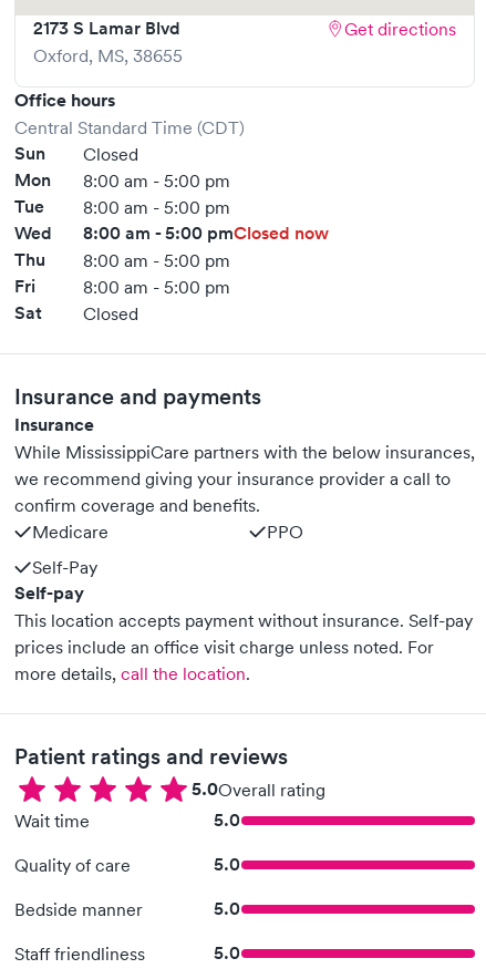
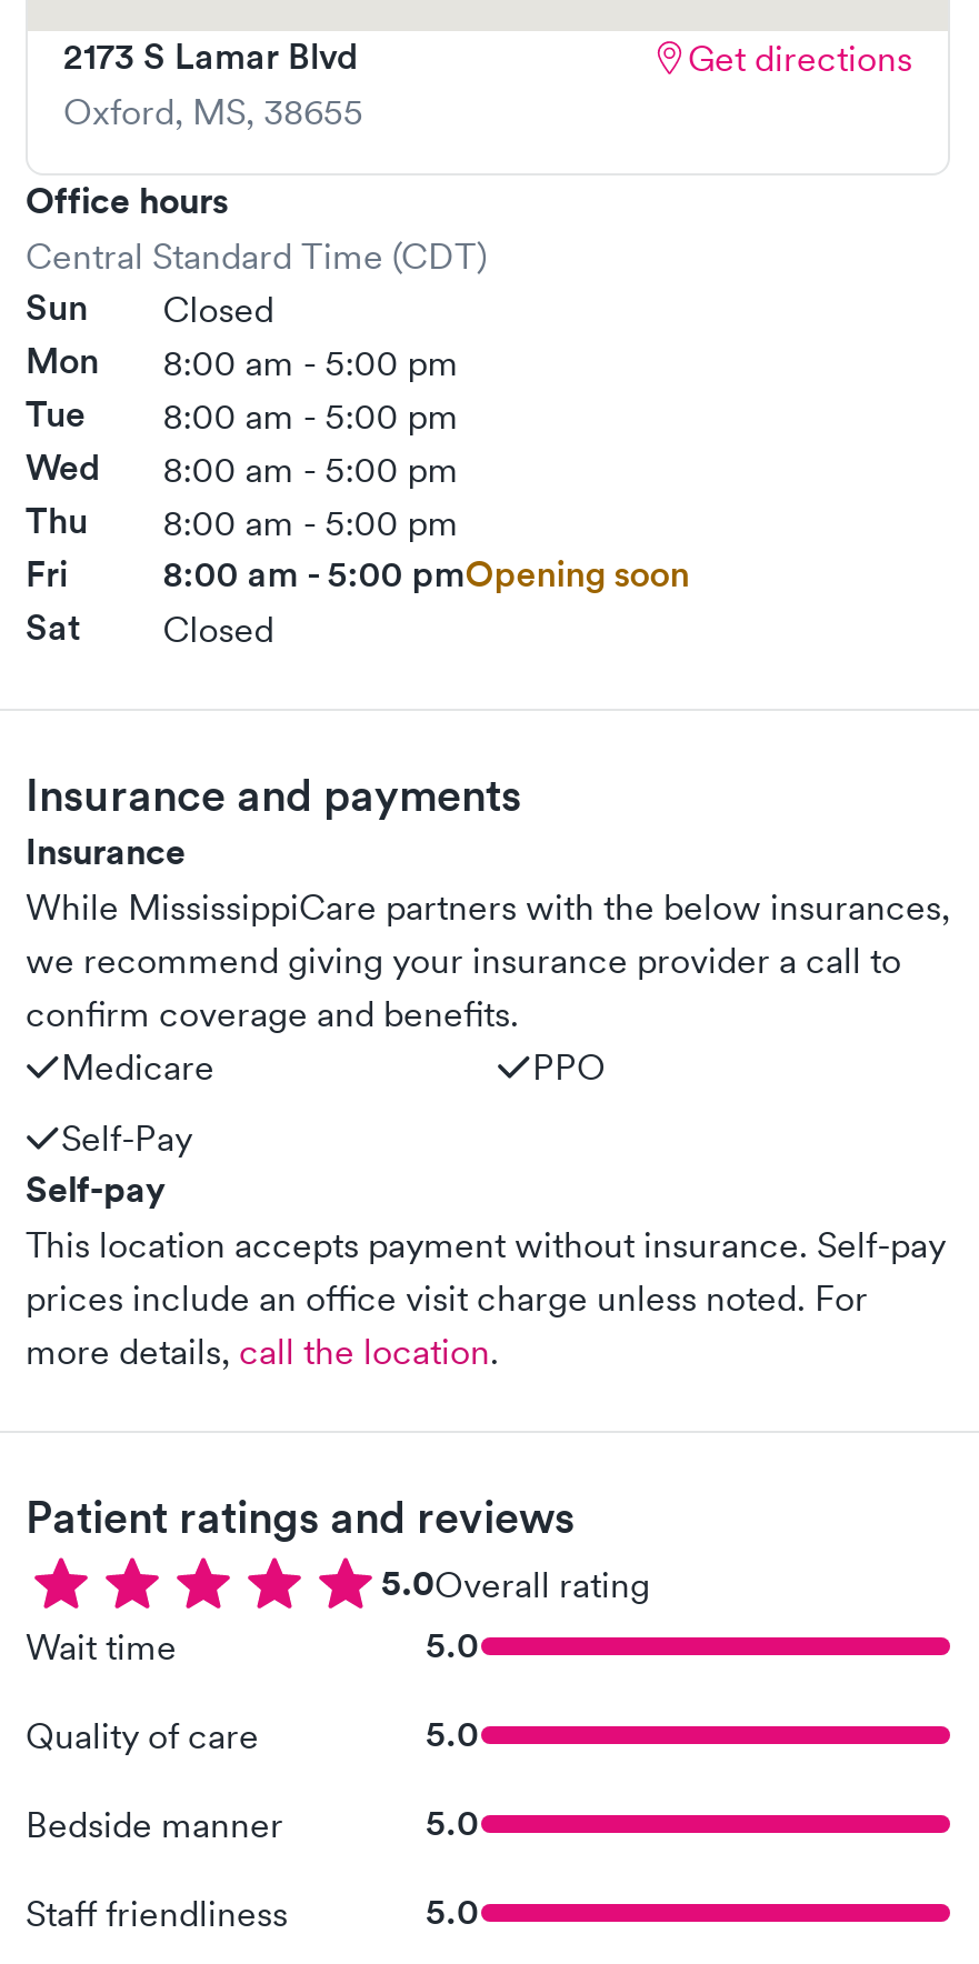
- 8:00 am - 5:00 pmClosed now
+ 8:00 am - 5:00 pm

- 8:00 am - 5:00 pm
+ 8:00 am - 5:00 pmOpening soon
